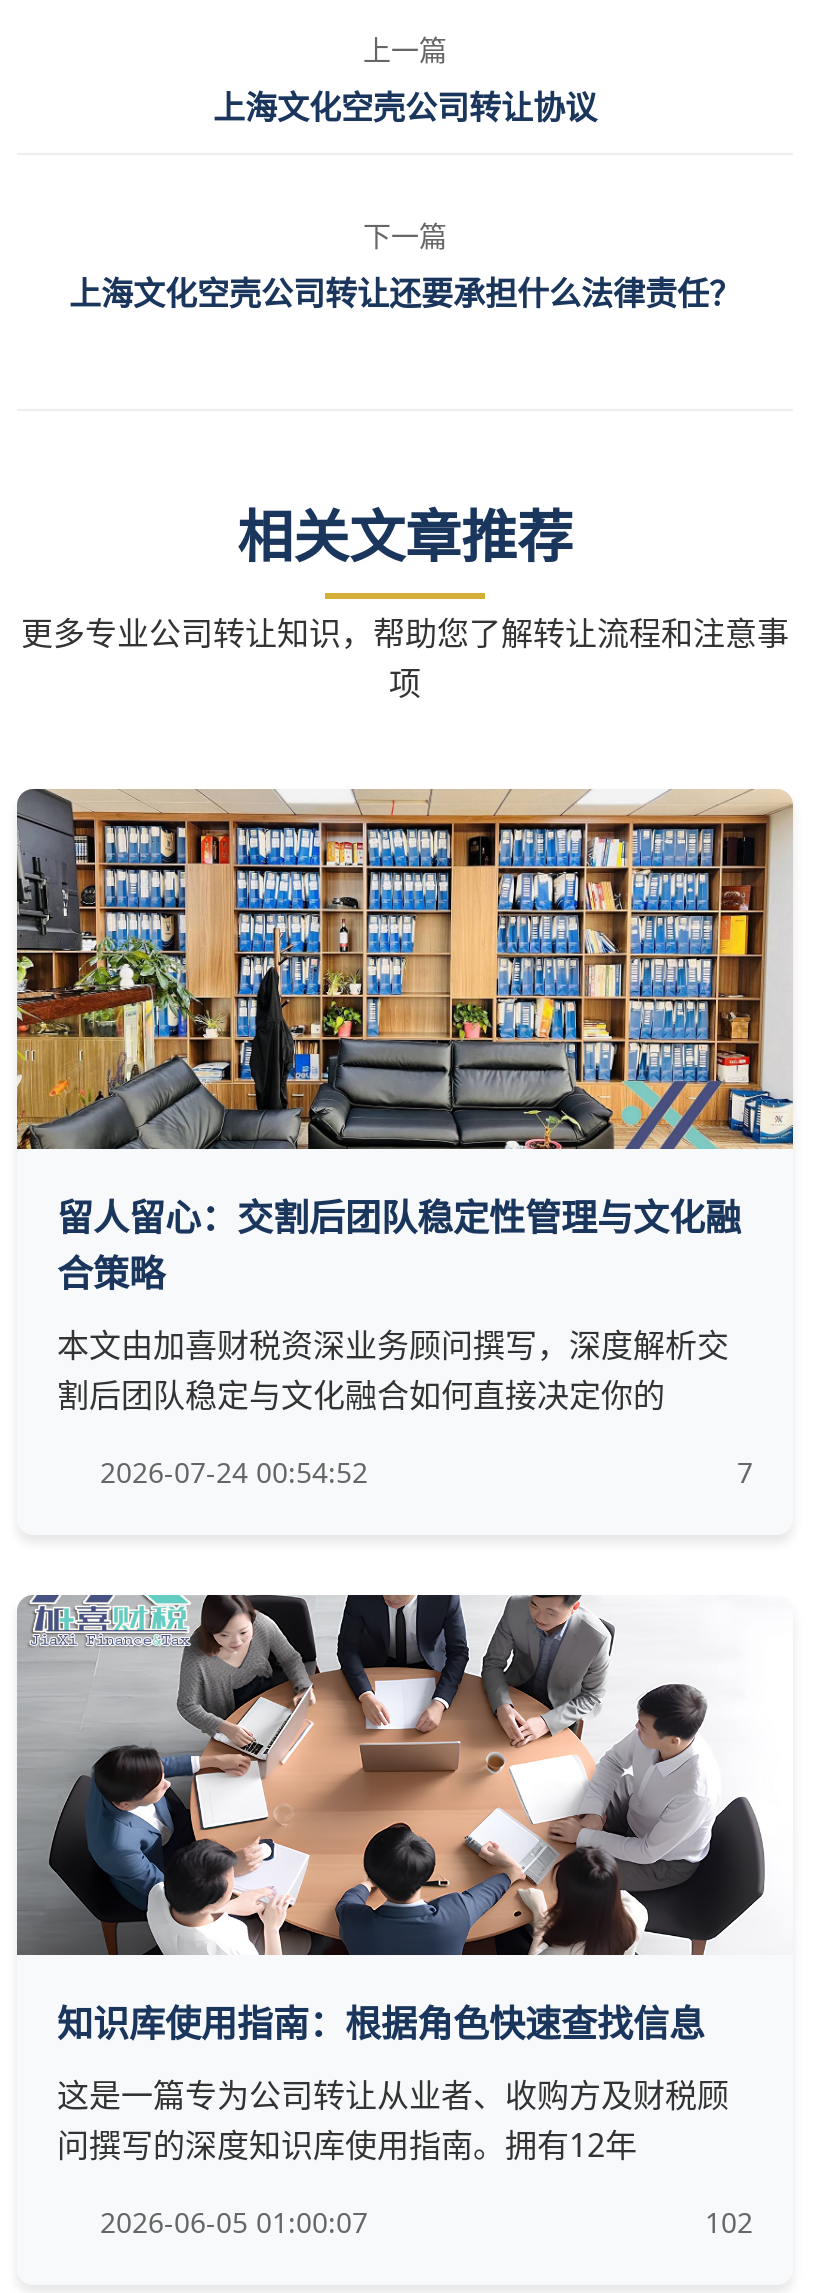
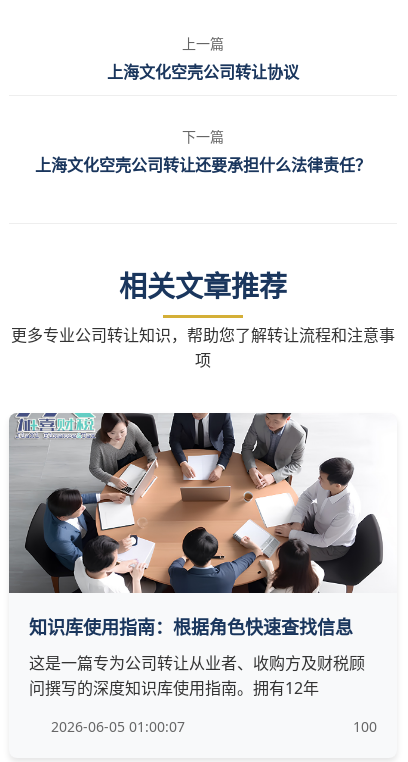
- [image]
- 留人留心：交割后团队稳定性管理与文化融
- 合策略
- 本文由加喜财税资深业务顾问撰写，深度解析交
- 割后团队稳定与文化融合如何直接决定你的
- 2026-07-24 00:54:52
- 7

- 102
+ 100
